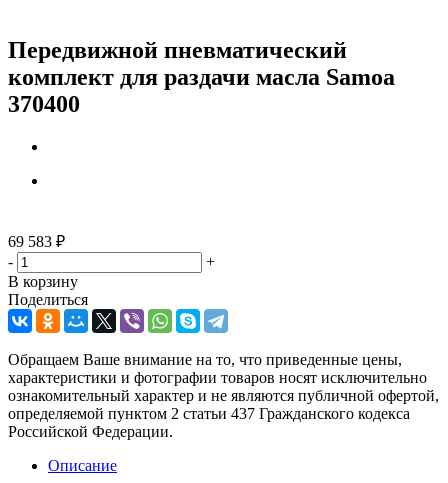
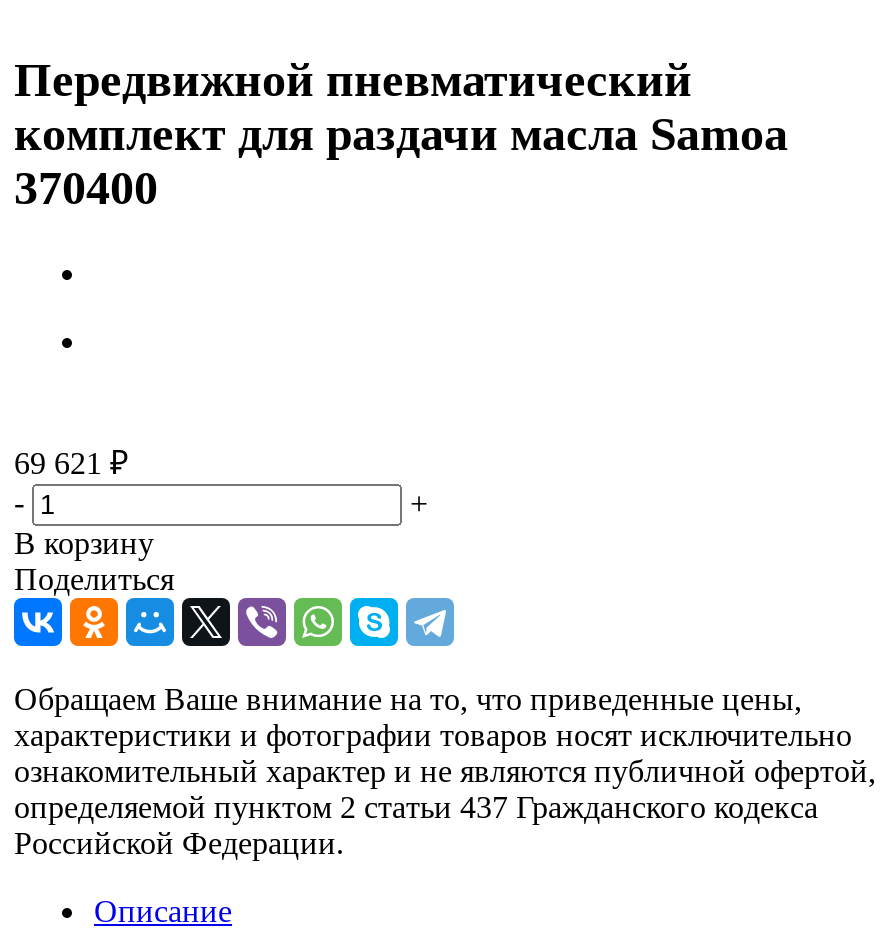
- 69 583 ₽
+ 69 621 ₽
